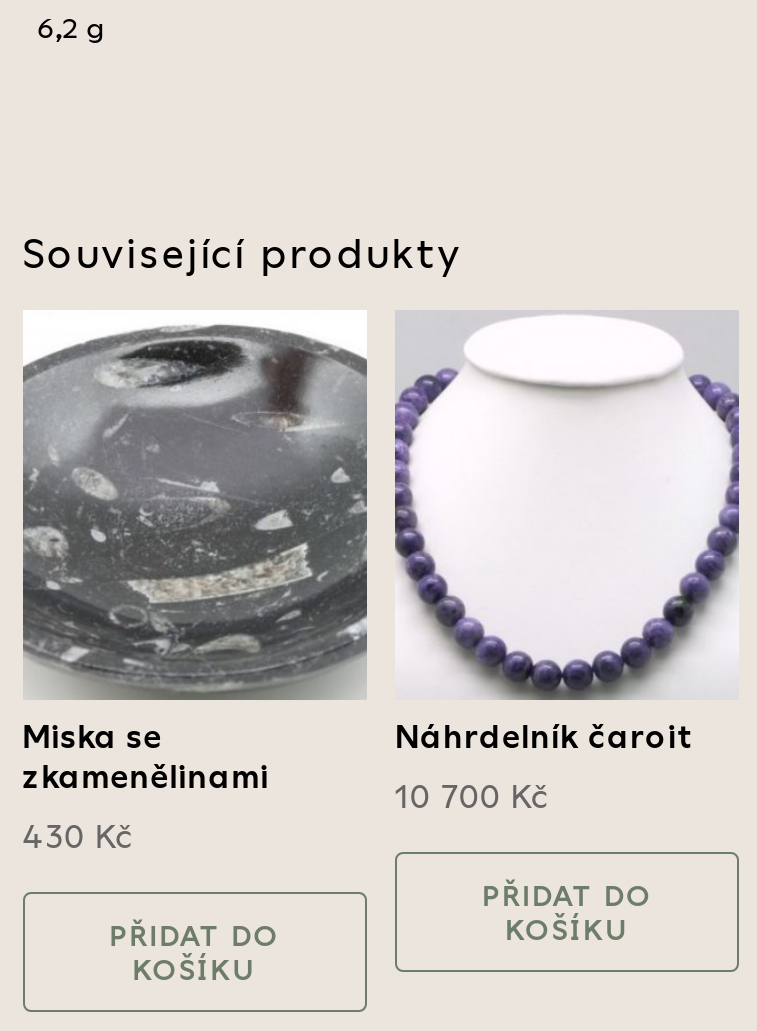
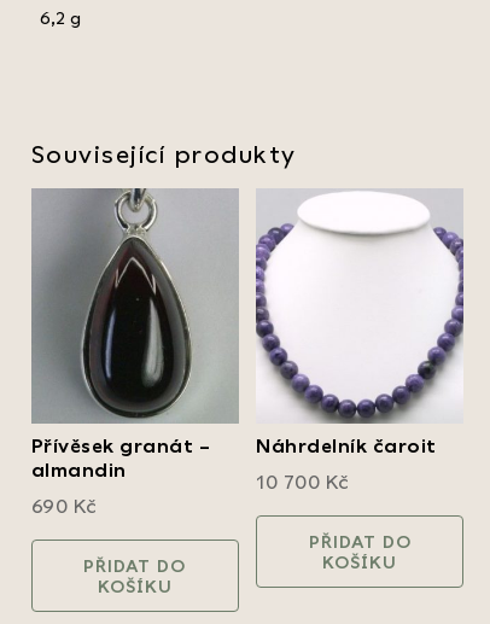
- [image]
- Miska se
- zkamenělinami
+ [image]
+ Přívěsek granát –
+ almandin

- 430 Kč
+ 690 Kč
